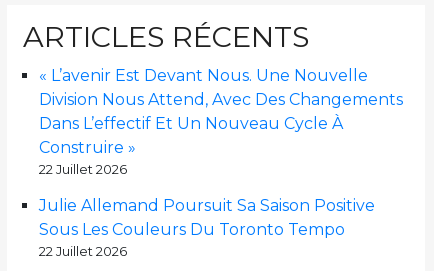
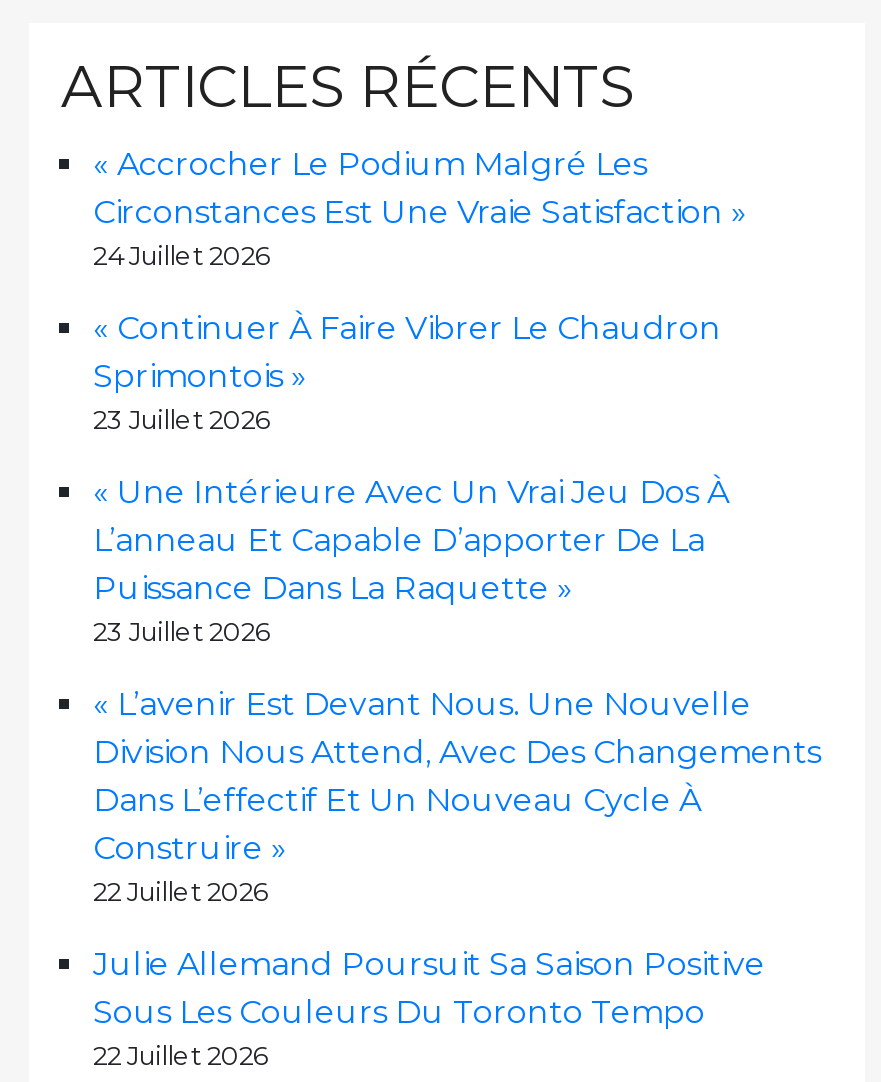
+ « Accrocher Le Podium Malgré Les
+ Circonstances Est Une Vraie Satisfaction »
+ 24 Juillet 2026
+ « Continuer À Faire Vibrer Le Chaudron
+ Sprimontois »
+ 23 Juillet 2026
+ « Une Intérieure Avec Un Vrai Jeu Dos À
+ L’anneau Et Capable D’apporter De La
+ Puissance Dans La Raquette »
+ 23 Juillet 2026
